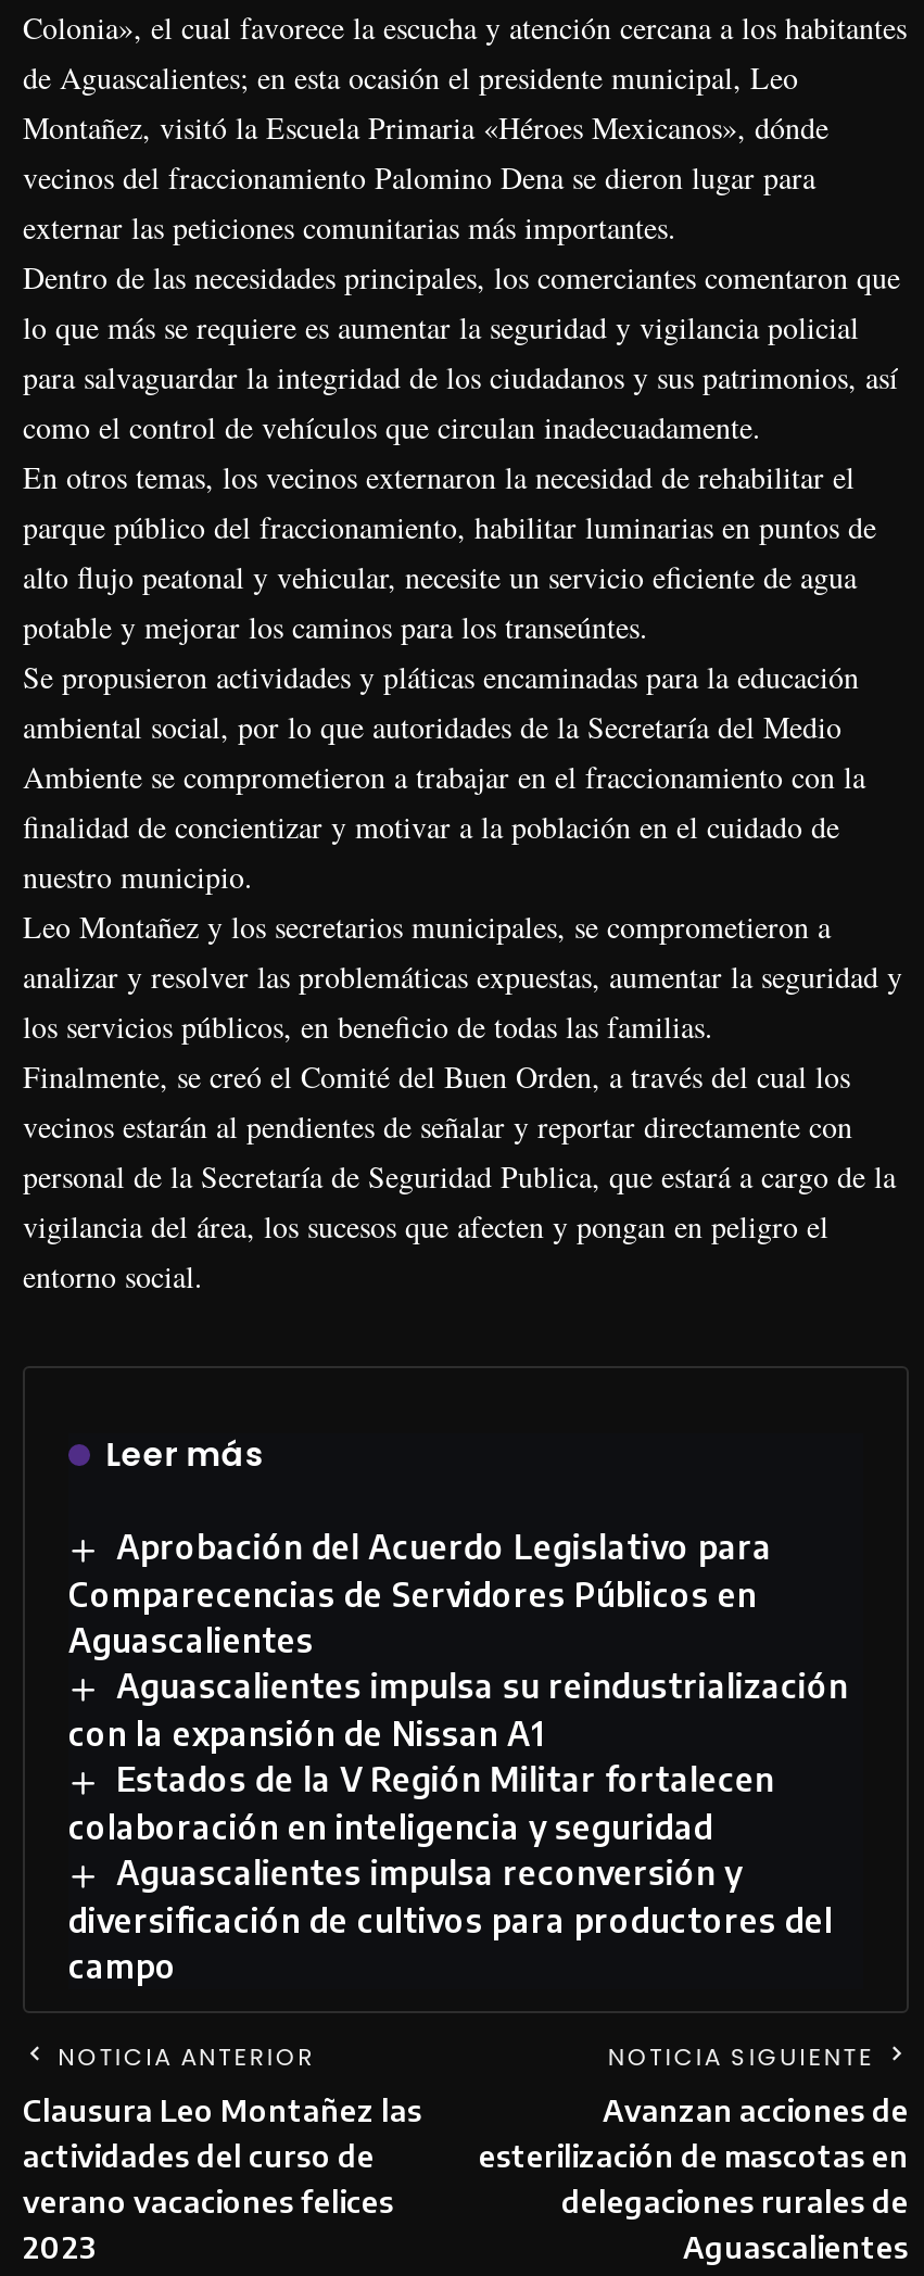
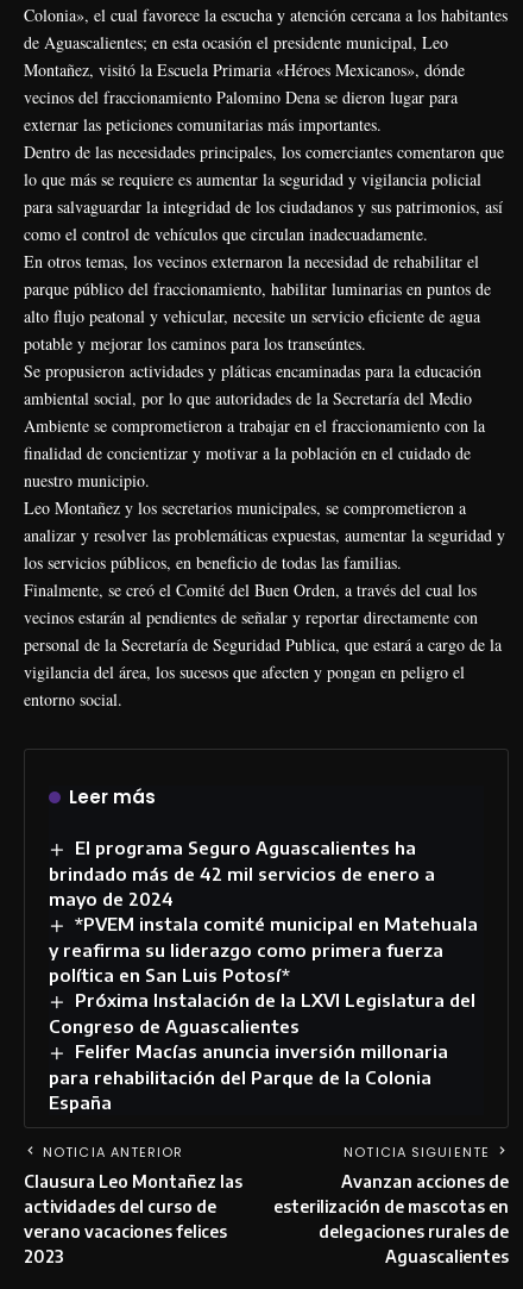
- Aprobación del Acuerdo Legislativo para
- Comparecencias de Servidores Públicos en
- Aguascalientes
- Aguascalientes impulsa su reindustrialización
- con la expansión de Nissan A1
- Estados de la V Región Militar fortalecen
- colaboración en inteligencia y seguridad
- Aguascalientes impulsa reconversión y
- diversificación de cultivos para productores del
- campo
+ El programa Seguro Aguascalientes ha
+ brindado más de 42 mil servicios de enero a
+ mayo de 2024
+ *PVEM instala comité municipal en Matehuala
+ y reafirma su liderazgo como primera fuerza
+ política en San Luis Potosí*
+ Próxima Instalación de la LXVI Legislatura del
+ Congreso de Aguascalientes
+ Felifer Macías anuncia inversión millonaria
+ para rehabilitación del Parque de la Colonia
+ España
